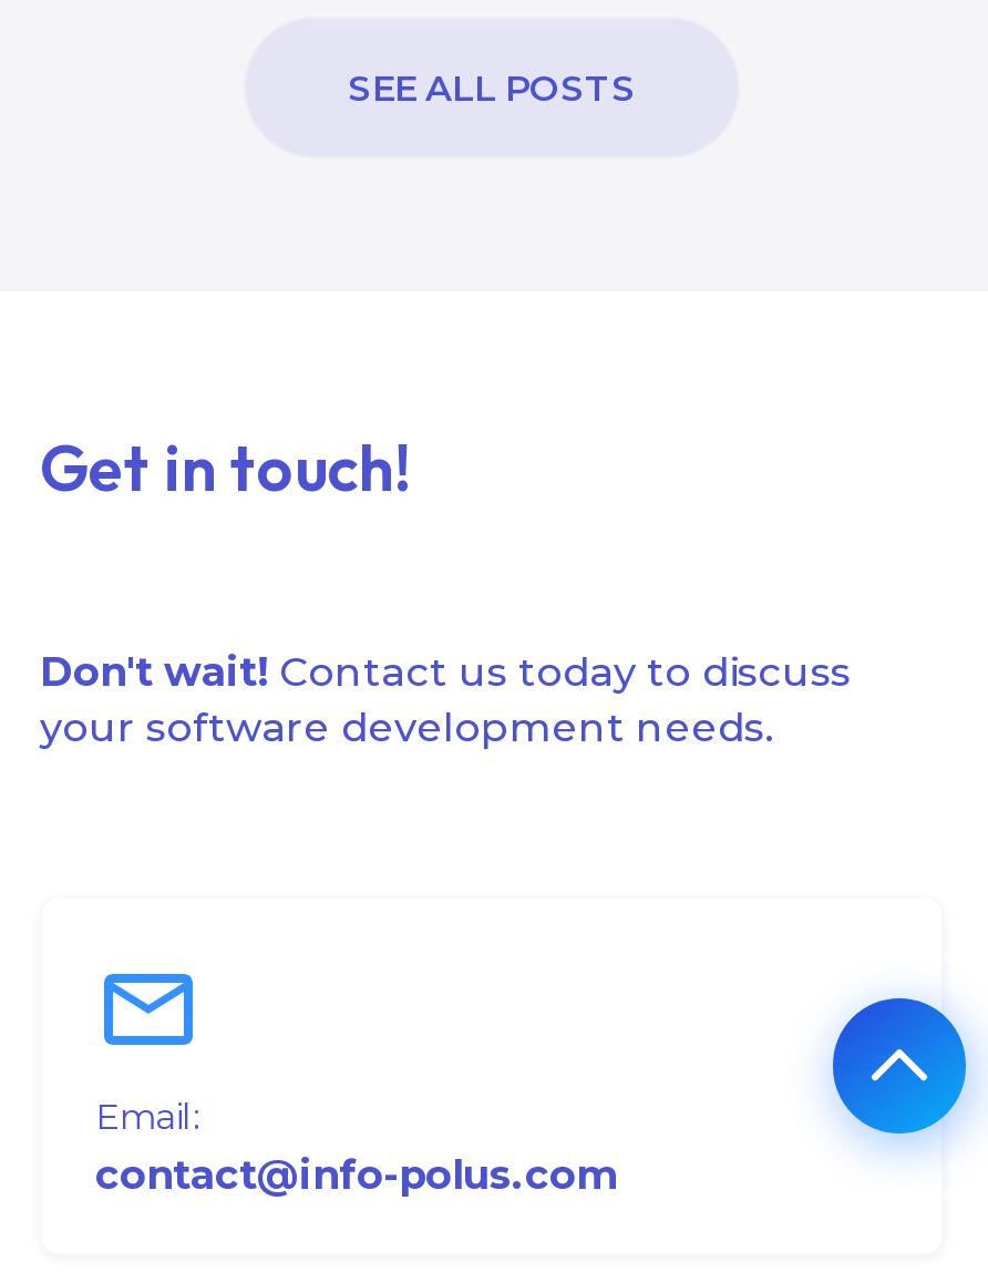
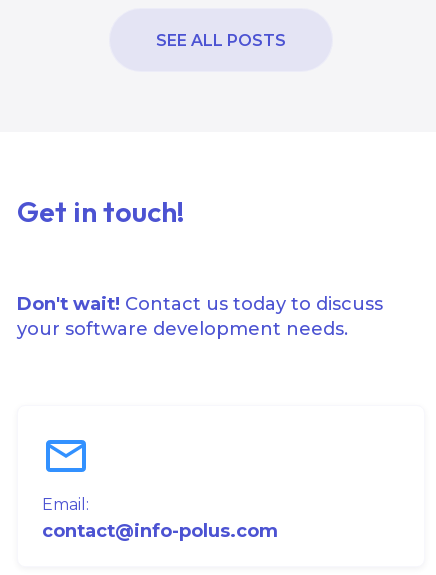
- [image]
